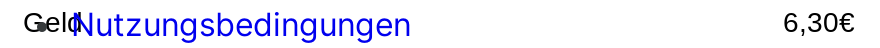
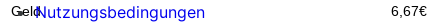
- 6,30€
+ 6,67€
